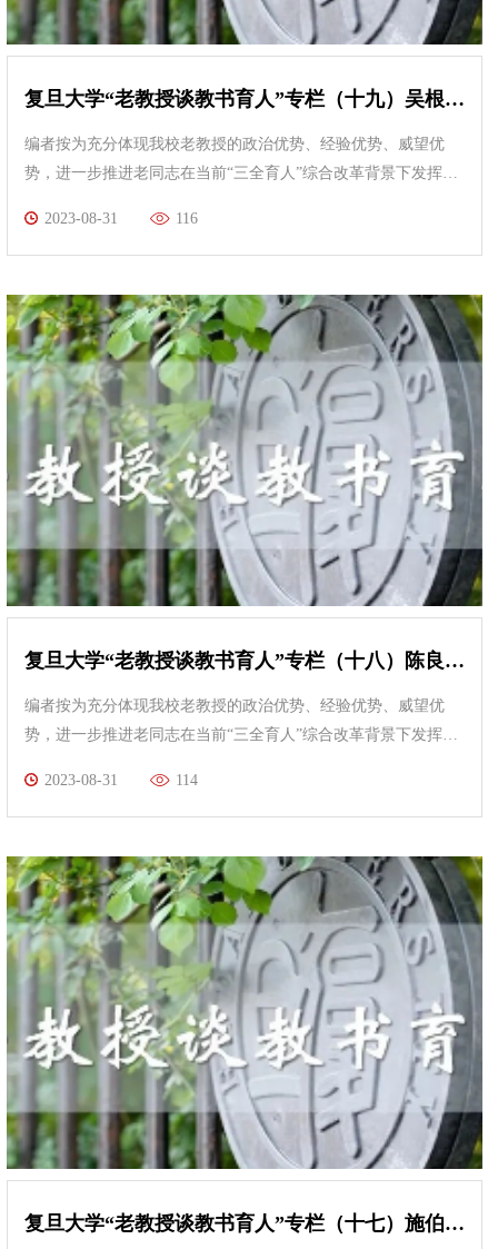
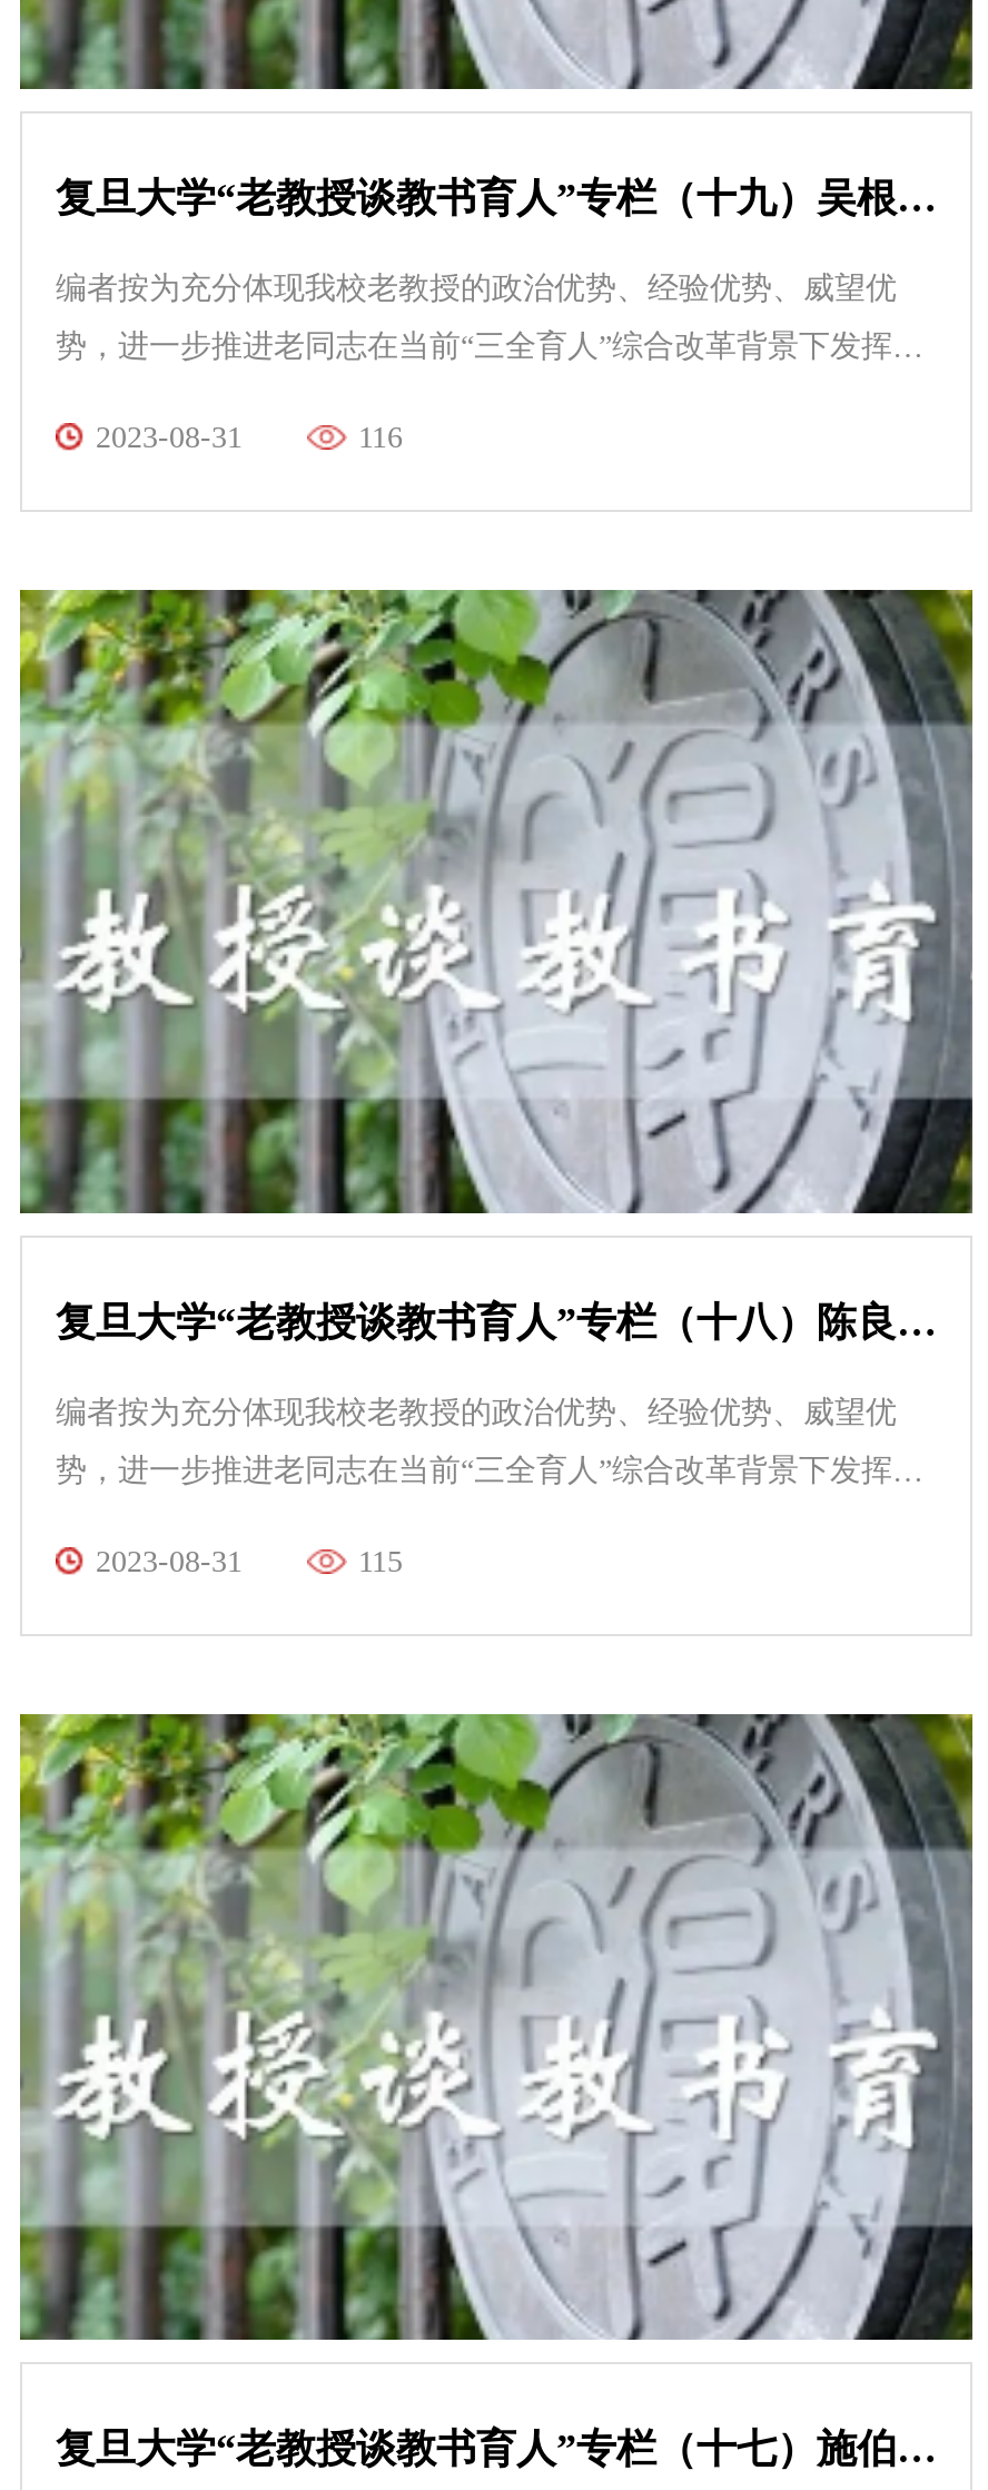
- 114
+ 115
